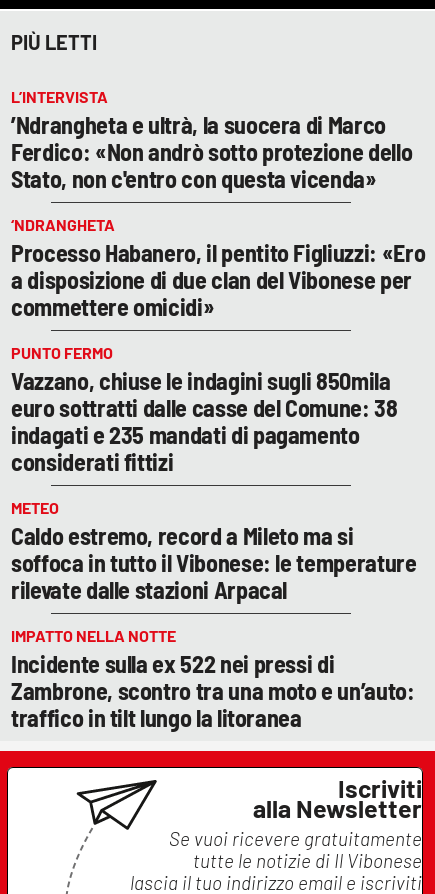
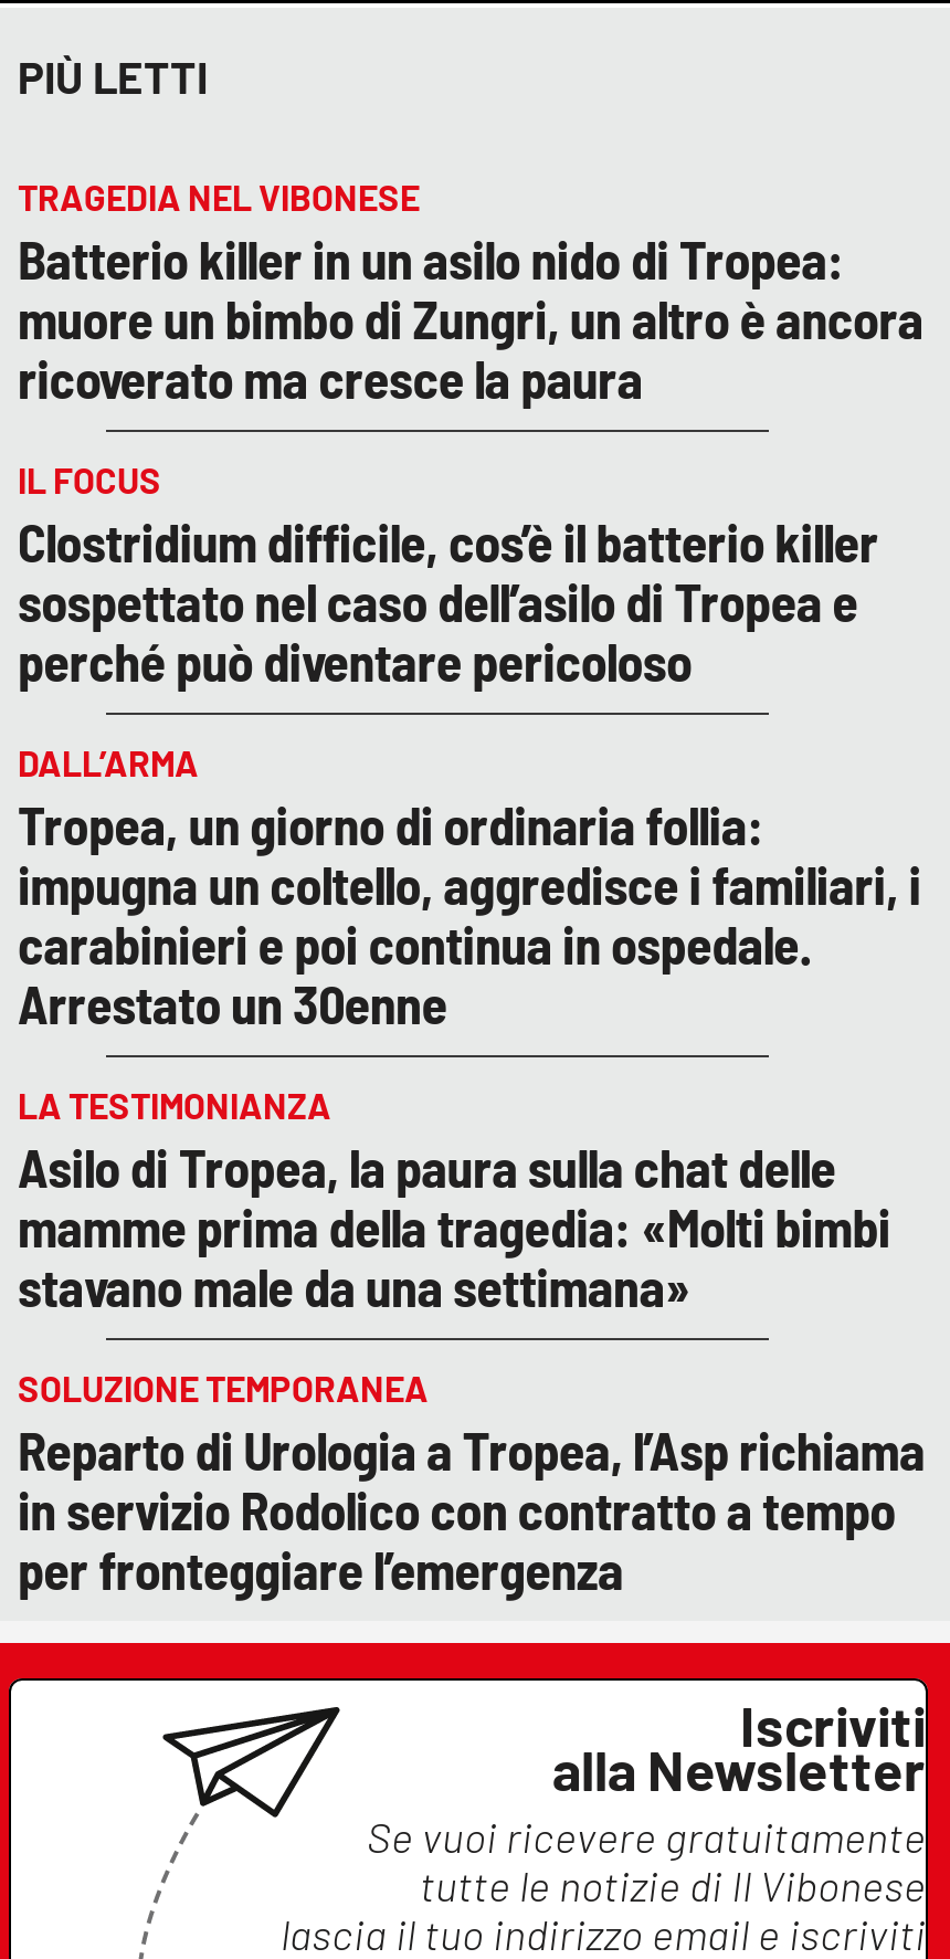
- L’INTERVISTA
- ’Ndrangheta e ultrà, la suocera di Marco
- Ferdico: «Non andrò sotto protezione dello
- Stato, non c'entro con questa vicenda»
+ TRAGEDIA NEL VIBONESE
+ Batterio killer in un asilo nido di Tropea:
+ muore un bimbo di Zungri, un altro è ancora
+ ricoverato ma cresce la paura

- ‘NDRANGHETA
- Processo Habanero, il pentito Figliuzzi: «Ero
- a disposizione di due clan del Vibonese per
- commettere omicidi»
+ IL FOCUS
+ Clostridium difficile, cos’è il batterio killer
+ sospettato nel caso dell’asilo di Tropea e
+ perché può diventare pericoloso

- PUNTO FERMO
- Vazzano, chiuse le indagini sugli 850mila
- euro sottratti dalle casse del Comune: 38
- indagati e 235 mandati di pagamento
- considerati fittizi
+ DALL’ARMA
+ Tropea, un giorno di ordinaria follia:
+ impugna un coltello, aggredisce i familiari, i
+ carabinieri e poi continua in ospedale.
+ Arrestato un 30enne

- METEO
- Caldo estremo, record a Mileto ma si
- soffoca in tutto il Vibonese: le temperature
- rilevate dalle stazioni Arpacal
+ LA TESTIMONIANZA
+ Asilo di Tropea, la paura sulla chat delle
+ mamme prima della tragedia: «Molti bimbi
+ stavano male da una settimana»

- IMPATTO NELLA NOTTE
- Incidente sulla ex 522 nei pressi di
- Zambrone, scontro tra una moto e un’auto:
- traffico in tilt lungo la litoranea
+ SOLUZIONE TEMPORANEA
+ Reparto di Urologia a Tropea, l’Asp richiama
+ in servizio Rodolico con contratto a tempo
+ per fronteggiare l’emergenza
